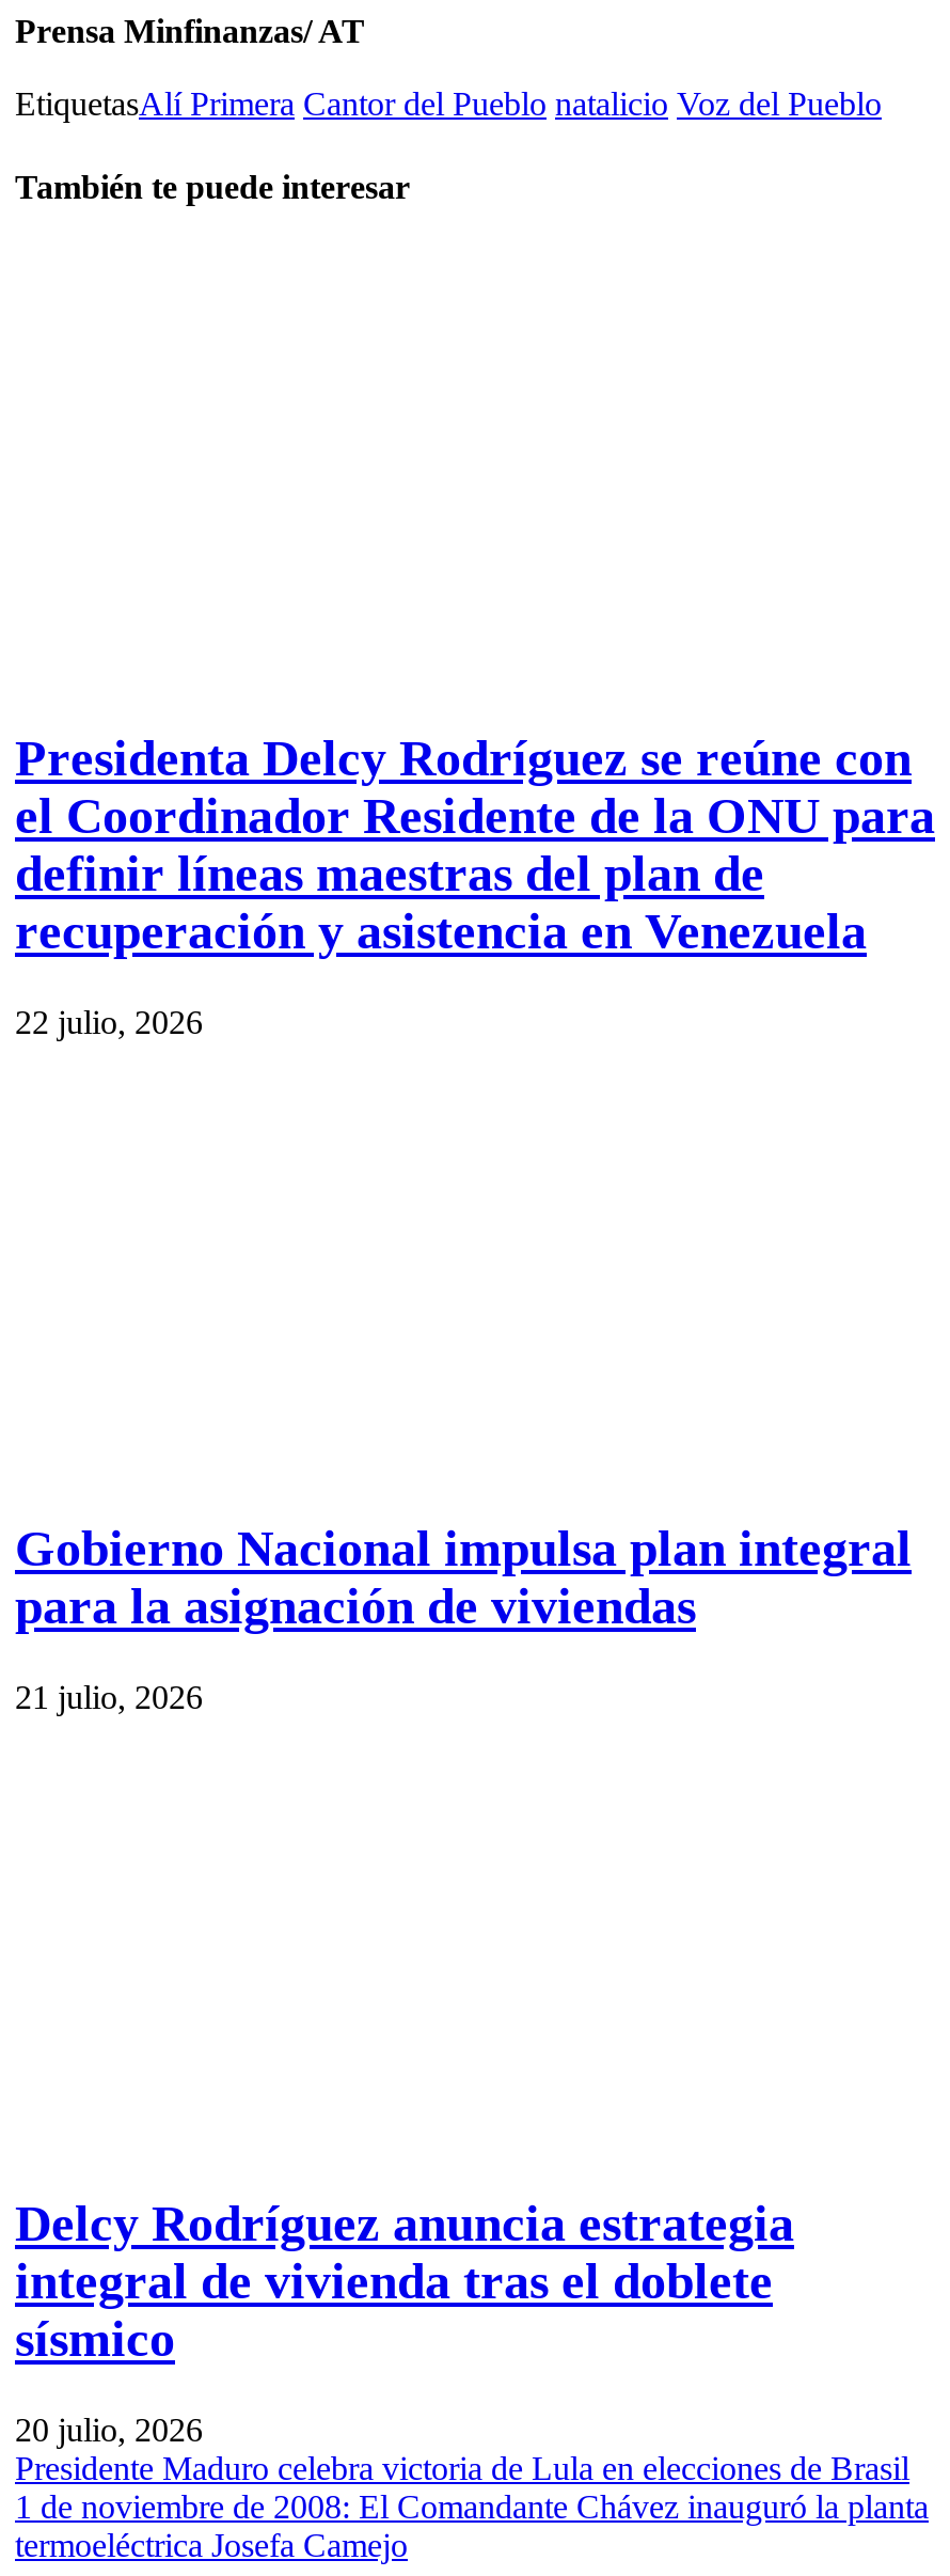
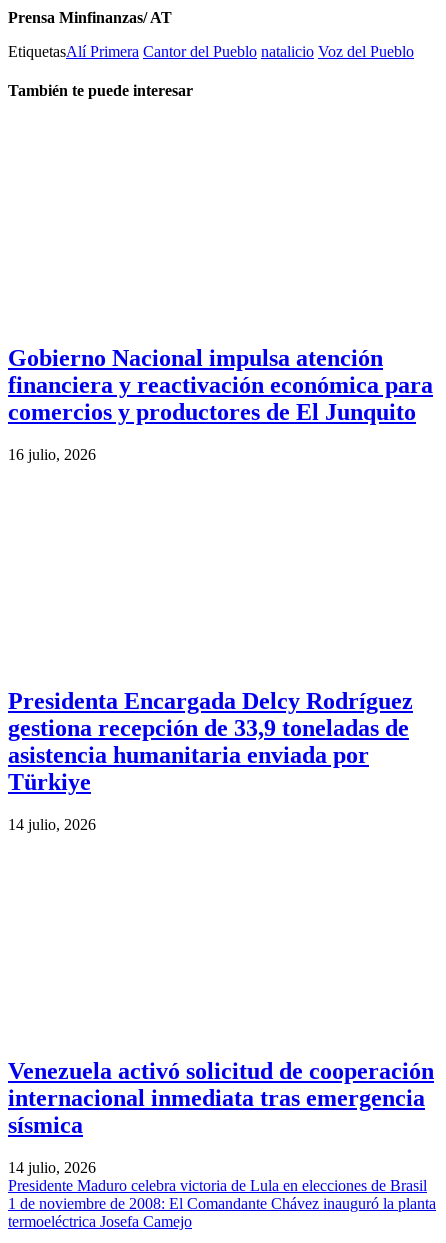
- Presidenta Delcy Rodríguez se reúne con
- el Coordinador Residente de la ONU para
- definir líneas maestras del plan de
- recuperación y asistencia en Venezuela
+ Gobierno Nacional impulsa atención
+ financiera y reactivación económica para
+ comercios y productores de El Junquito

- 22 julio, 2026
+ 16 julio, 2026

- Gobierno Nacional impulsa plan integral
- para la asignación de viviendas
+ Presidenta Encargada Delcy Rodríguez
+ gestiona recepción de 33,9 toneladas de
+ asistencia humanitaria enviada por
+ Türkiye

- 21 julio, 2026
+ 14 julio, 2026

- Delcy Rodríguez anuncia estrategia
- integral de vivienda tras el doblete
- sísmico
+ Venezuela activó solicitud de cooperación
+ internacional inmediata tras emergencia
+ sísmica

- 20 julio, 2026
+ 14 julio, 2026
